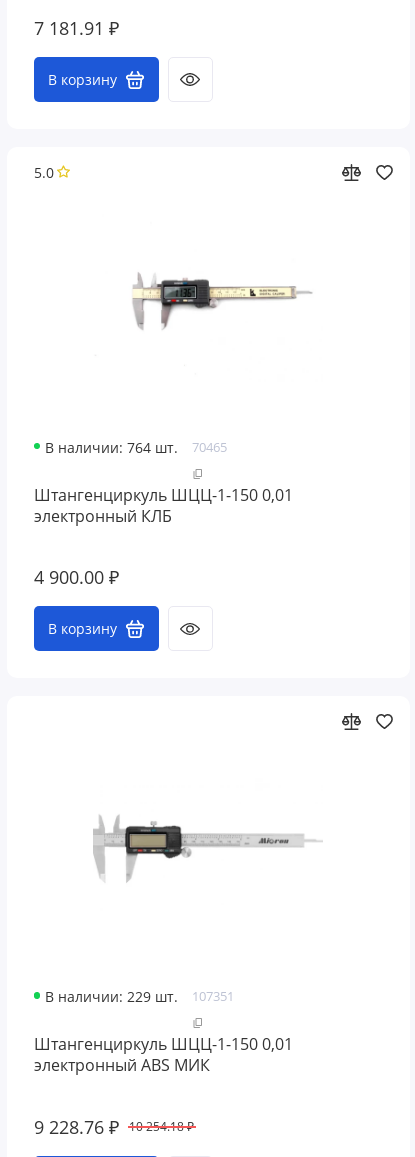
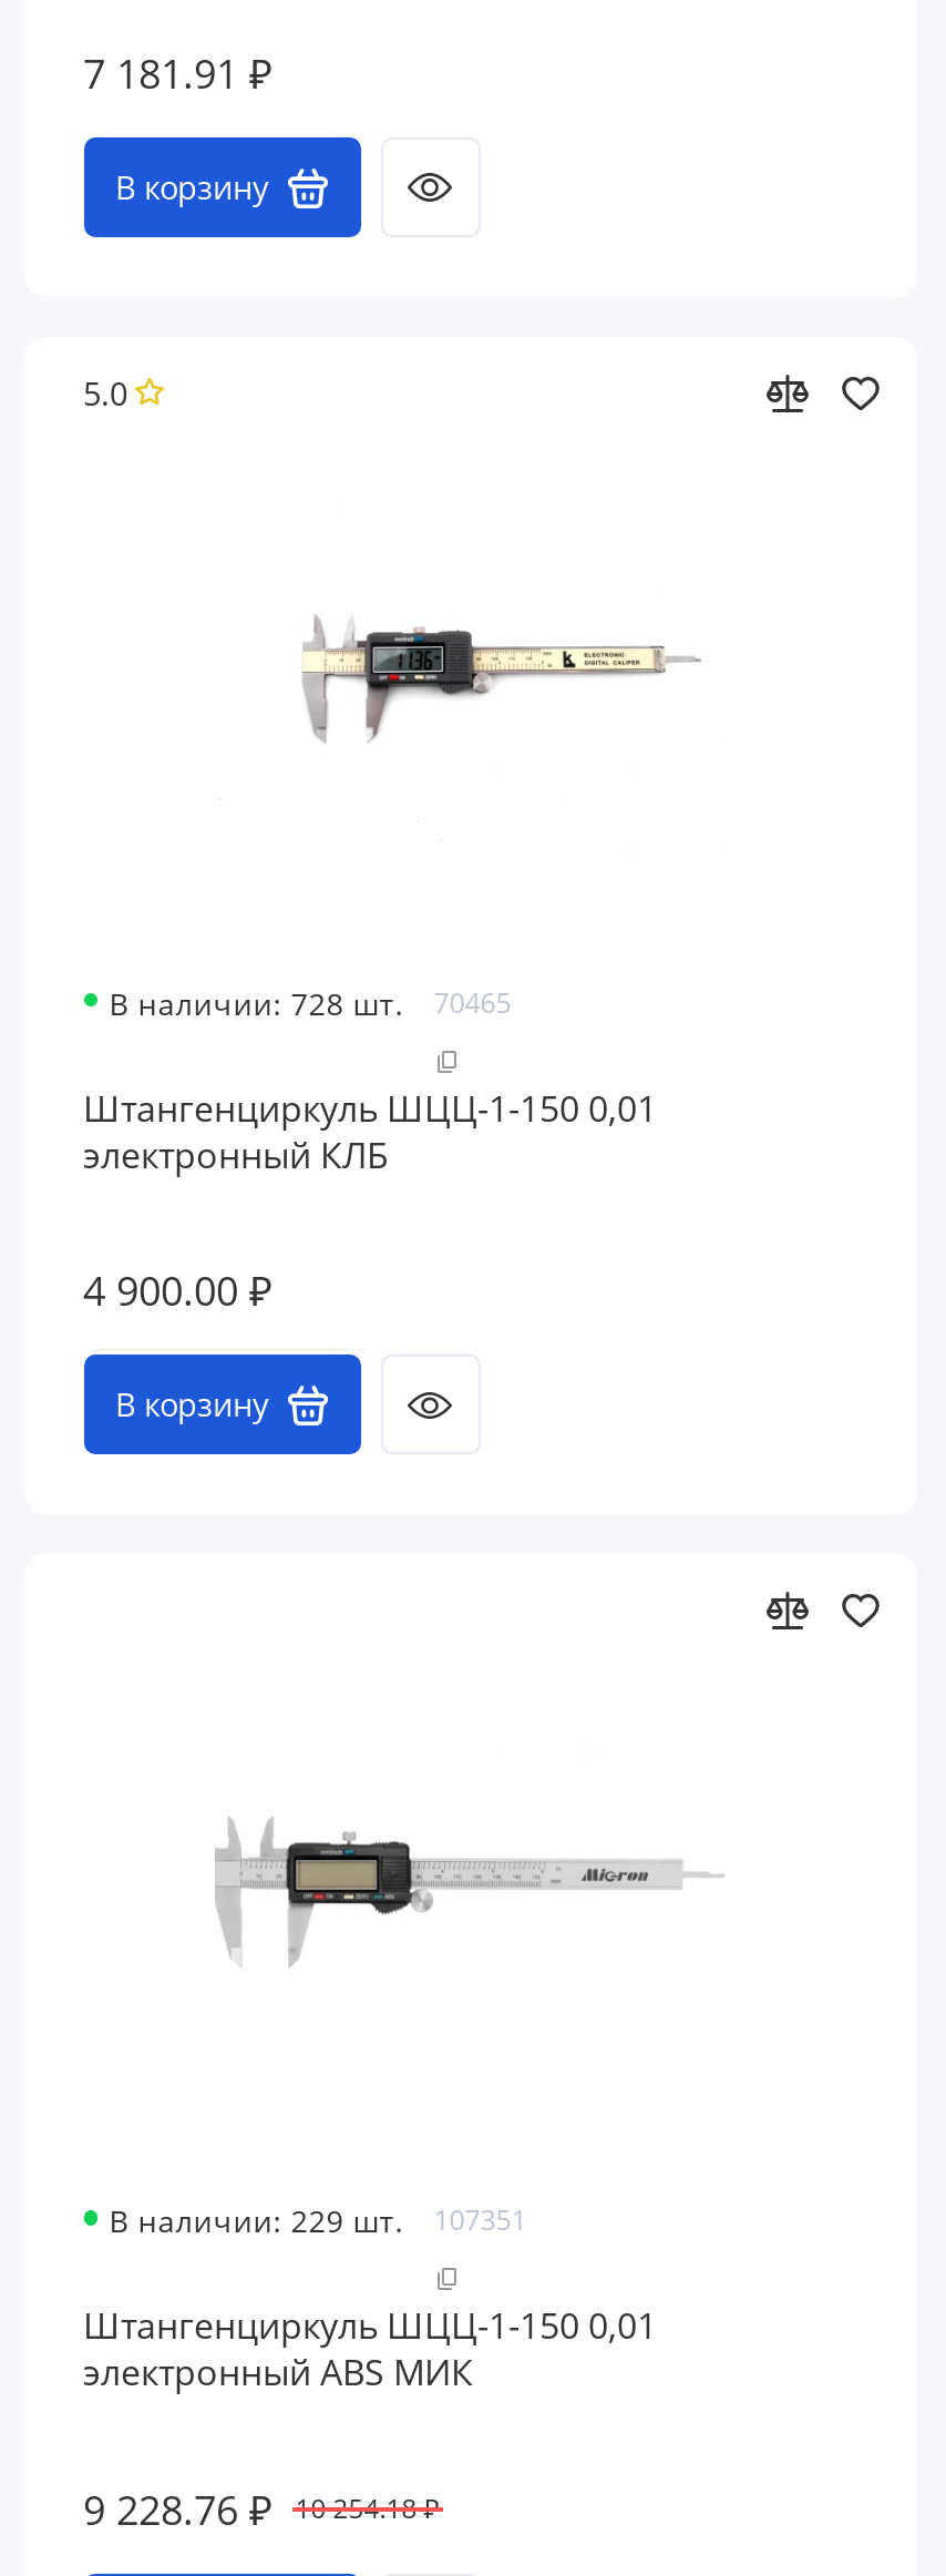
- В наличии: 764 шт. 70465
+ В наличии: 728 шт. 70465
